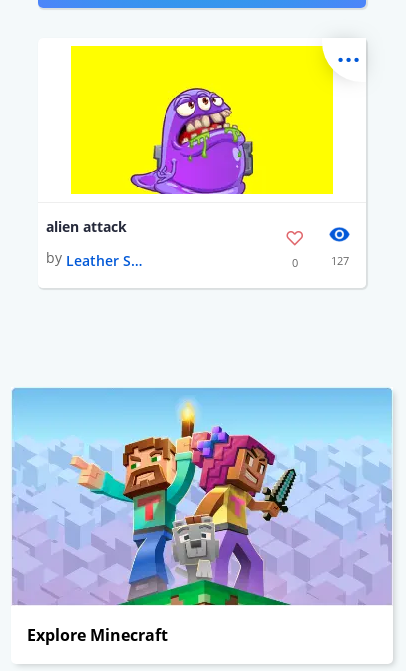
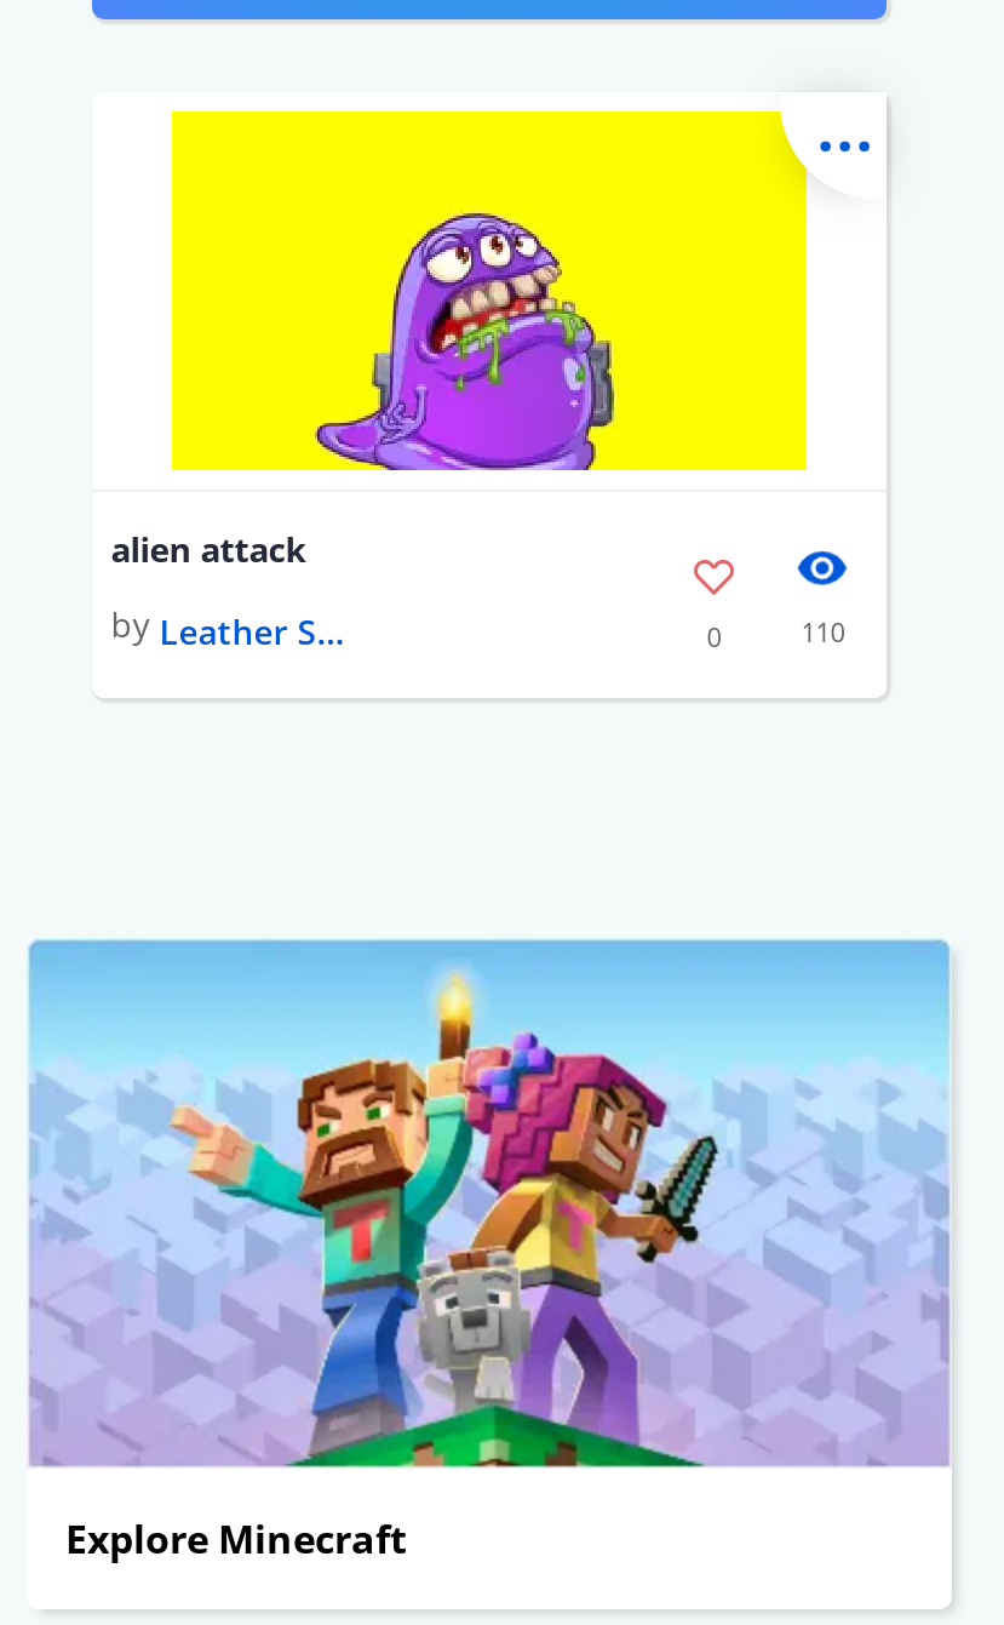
- 127
+ 110
